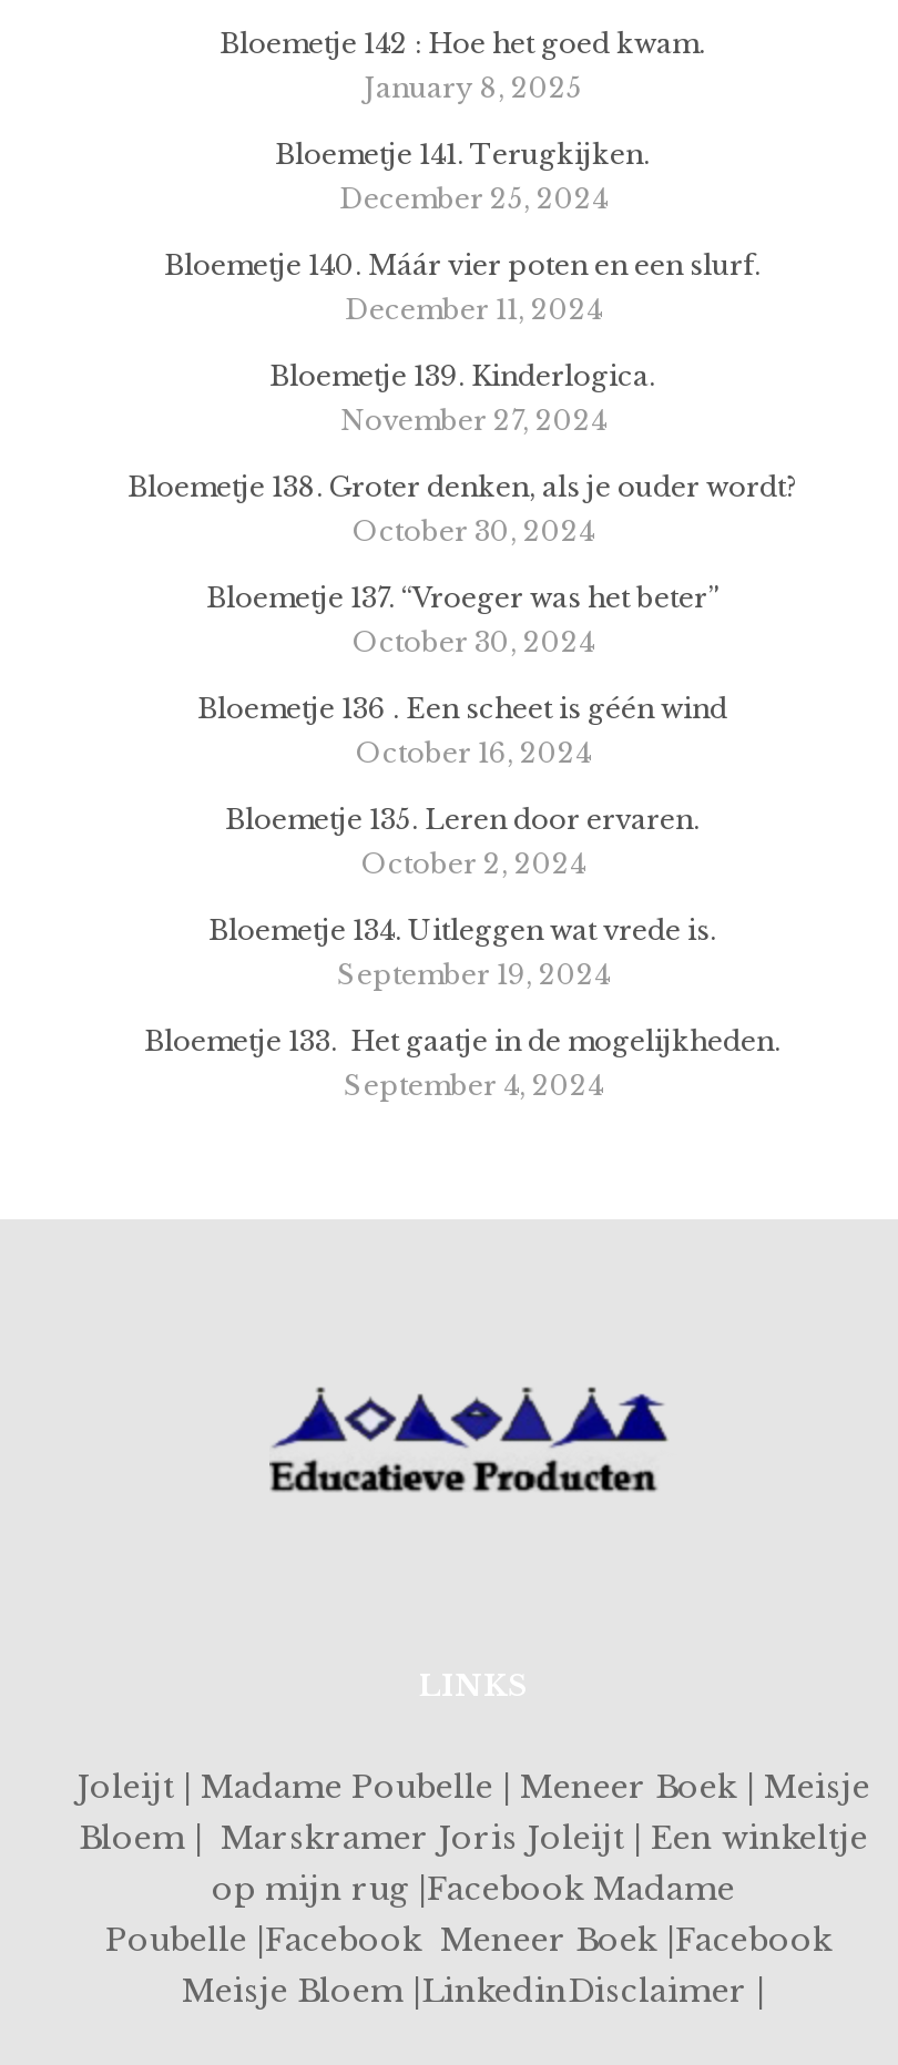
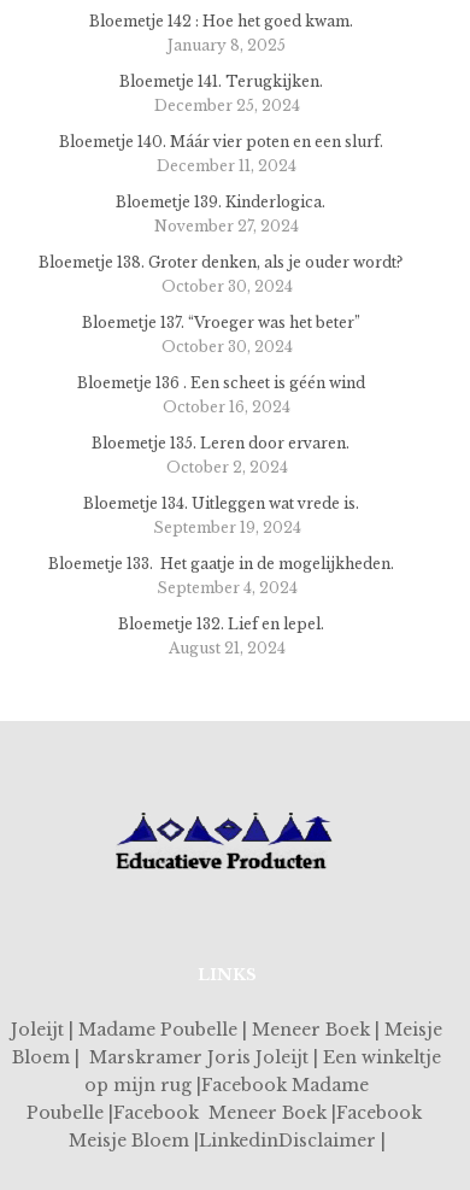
+ Bloemetje 132. Lief en lepel.
+ August 21, 2024
